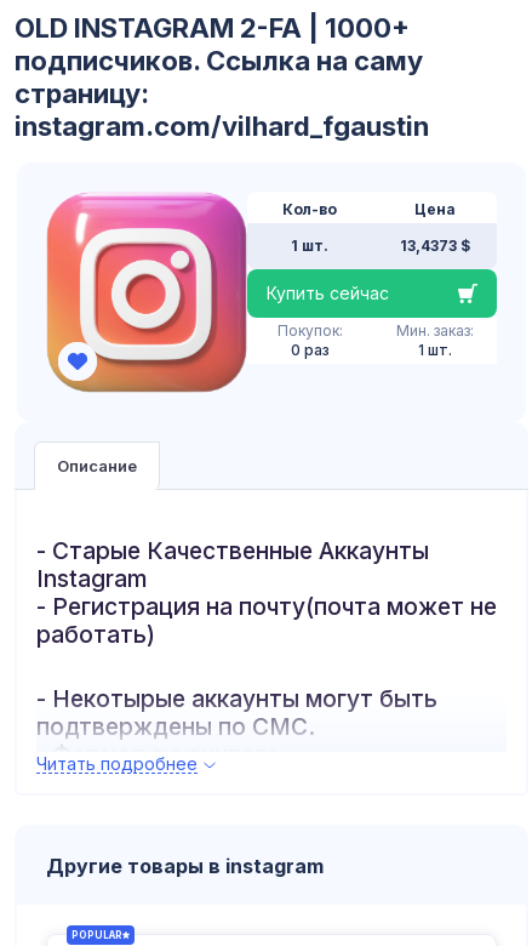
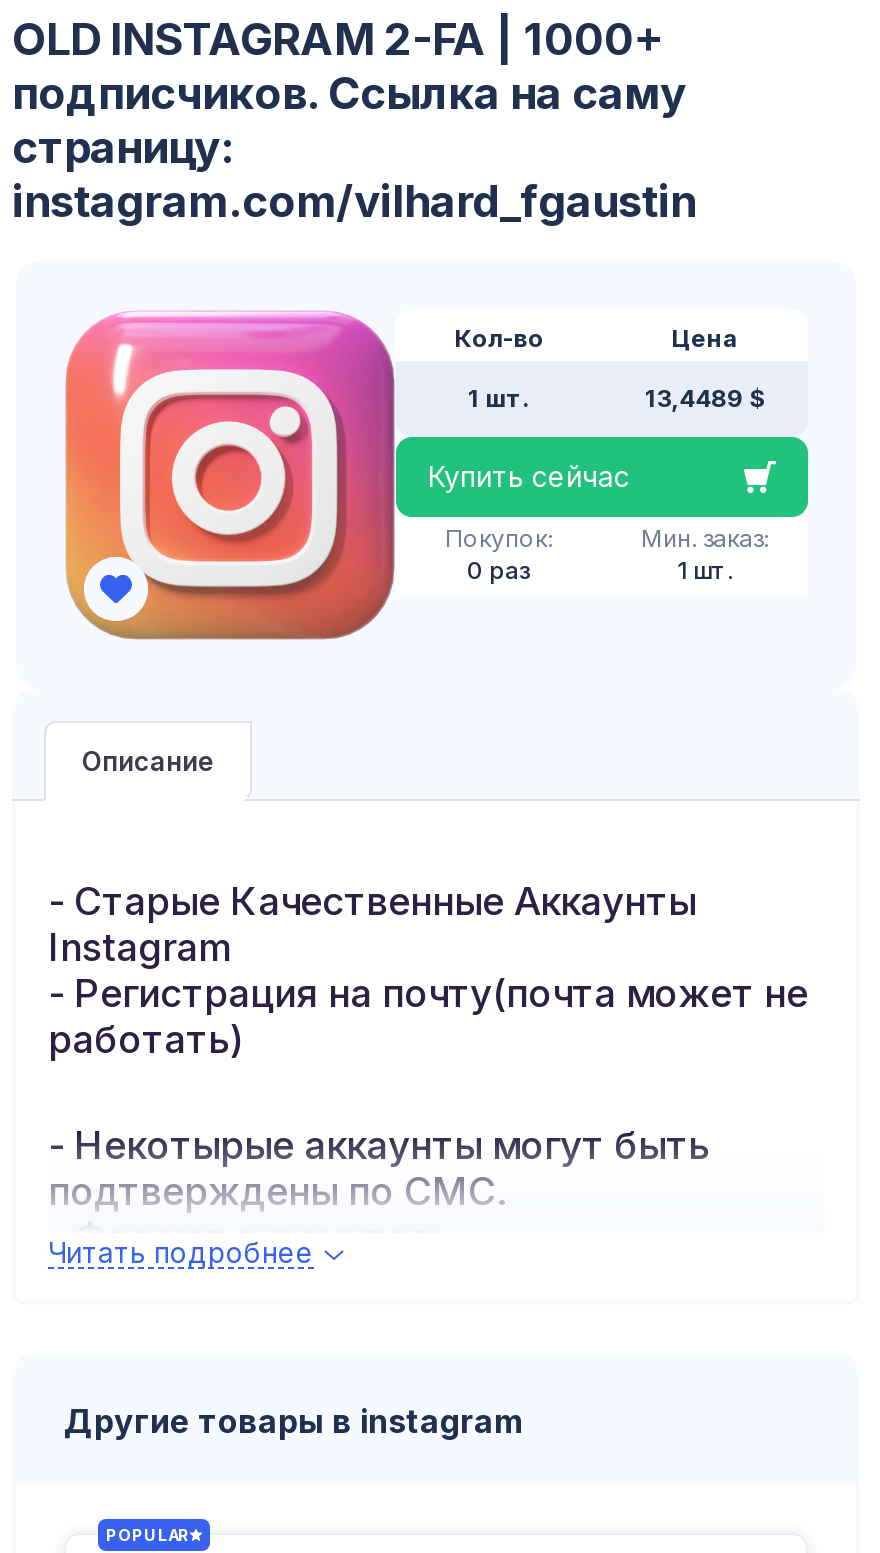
- 13,4373 $
+ 13,4489 $
